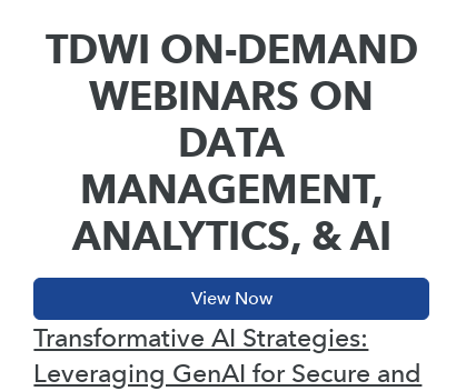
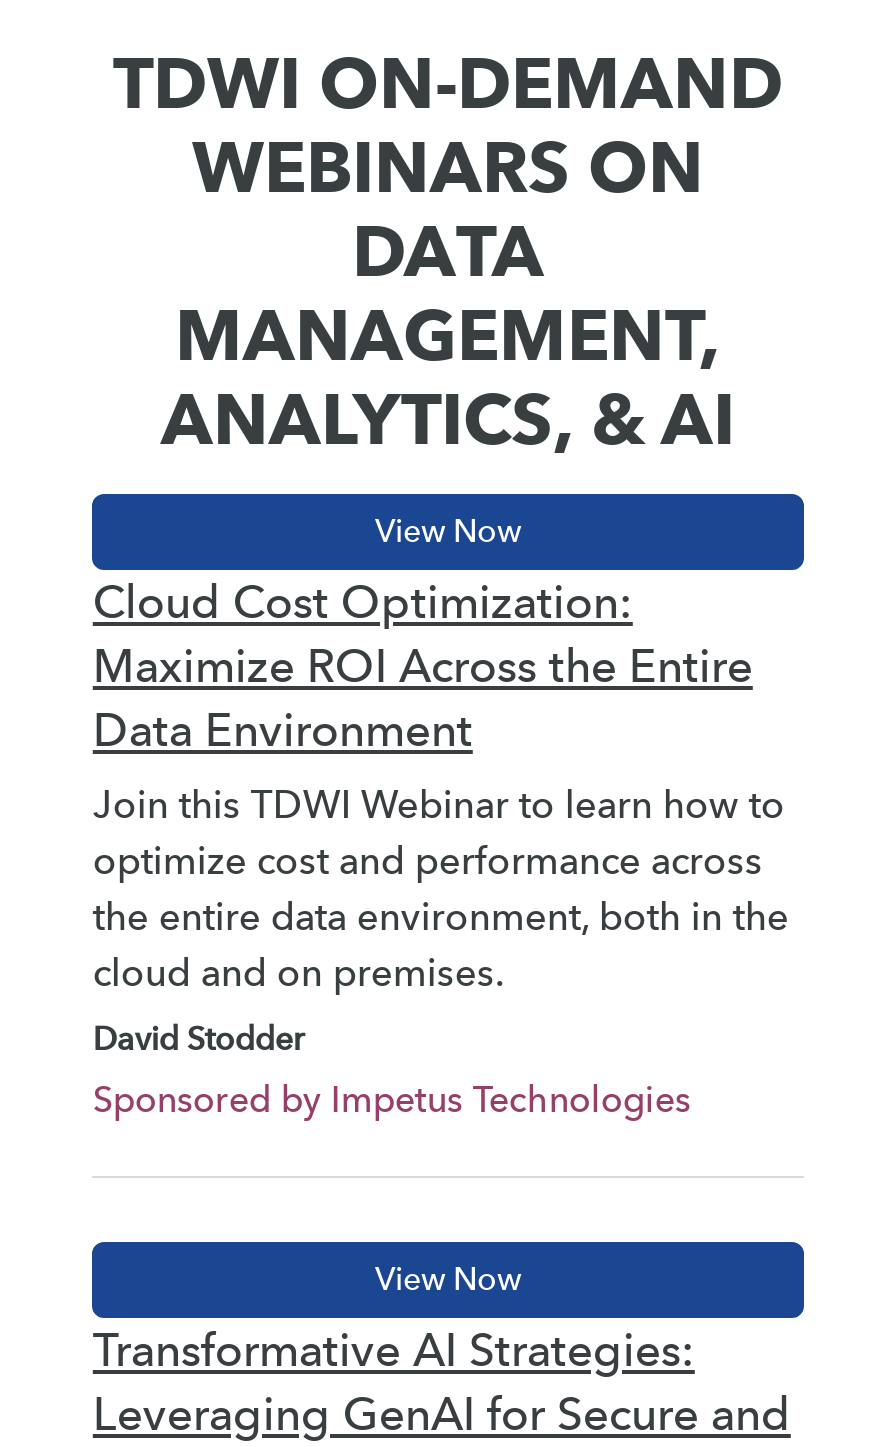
+ Cloud Cost Optimization:
+ Maximize ROI Across the Entire
+ Data Environment
+ Join this TDWI Webinar to learn how to
+ optimize cost and performance across
+ the entire data environment, both in the
+ cloud and on premises.
+ David Stodder
+ Sponsored by Impetus Technologies
